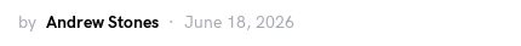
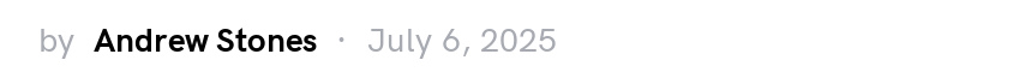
- June 18, 2026
+ July 6, 2025
